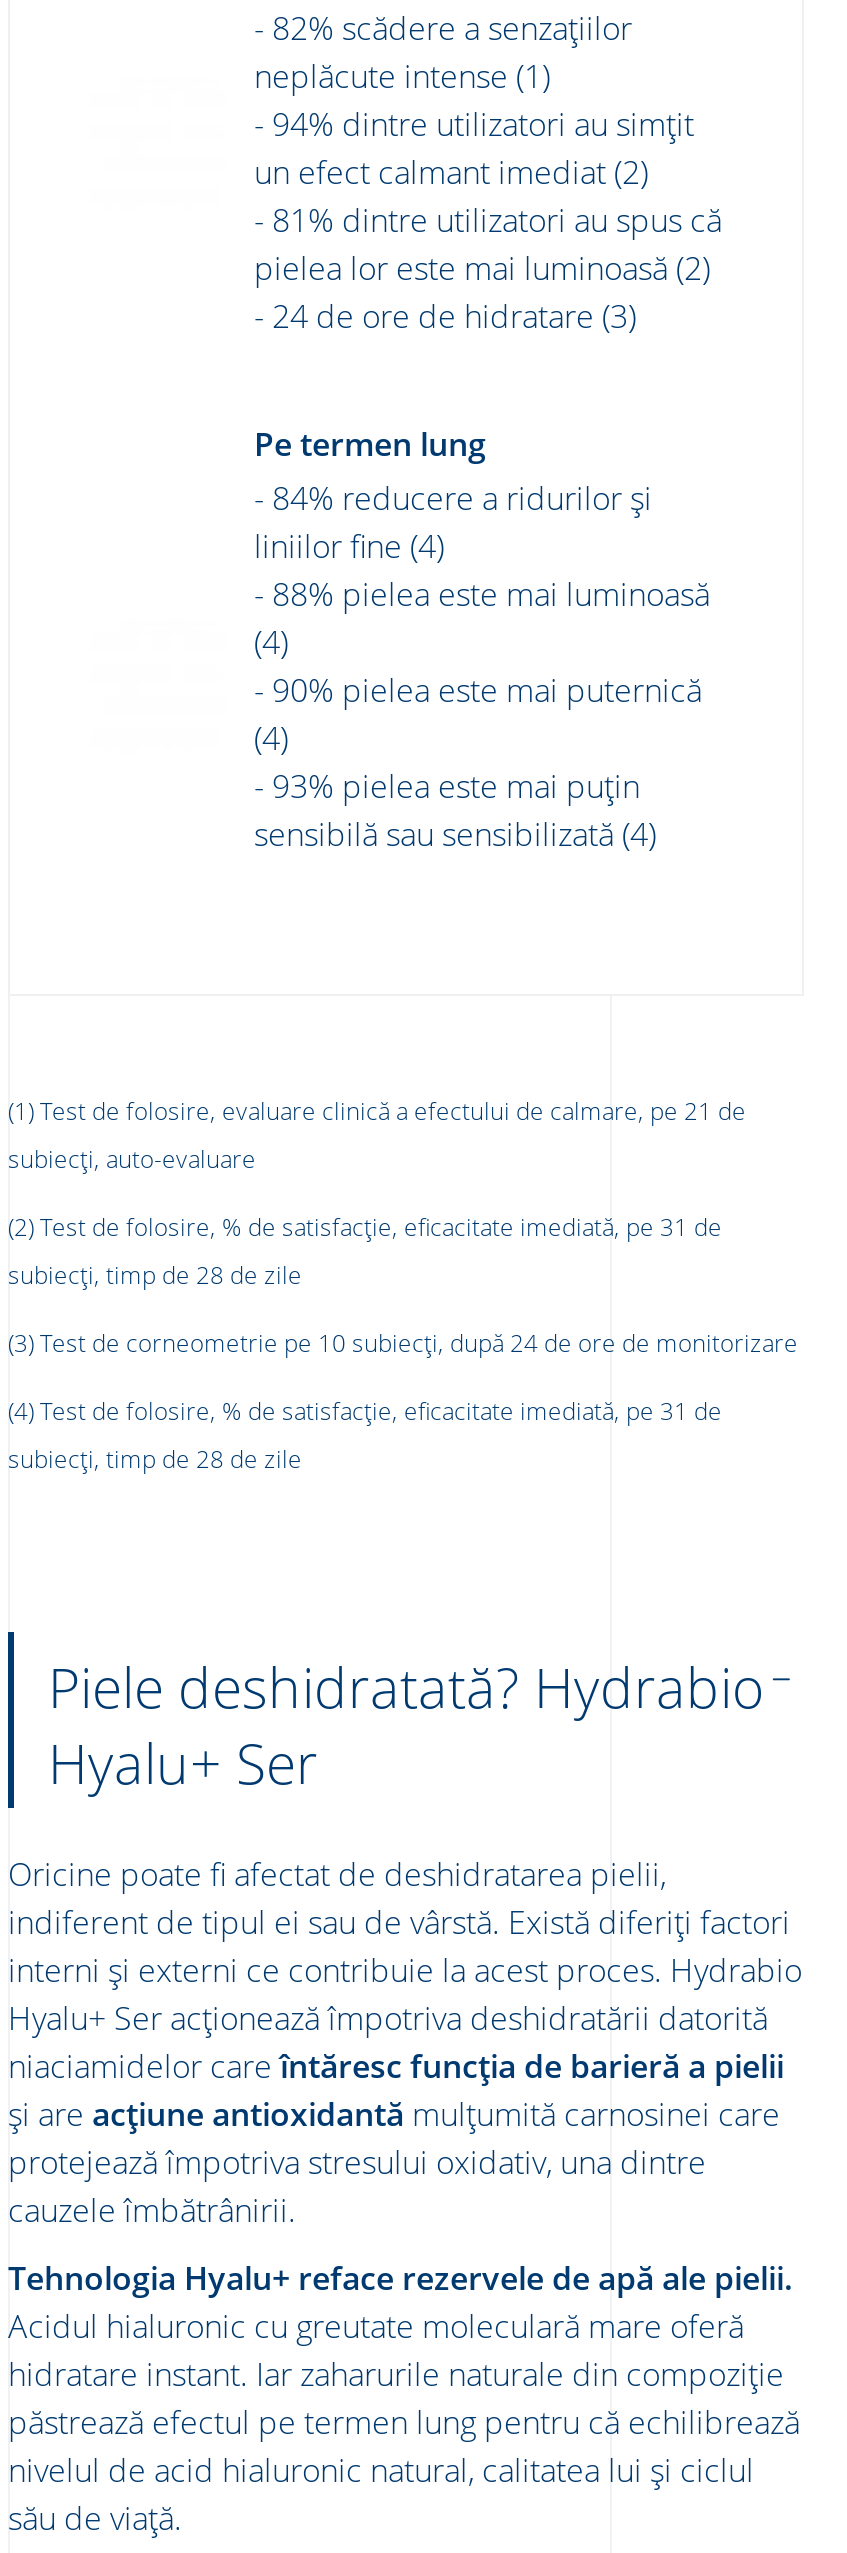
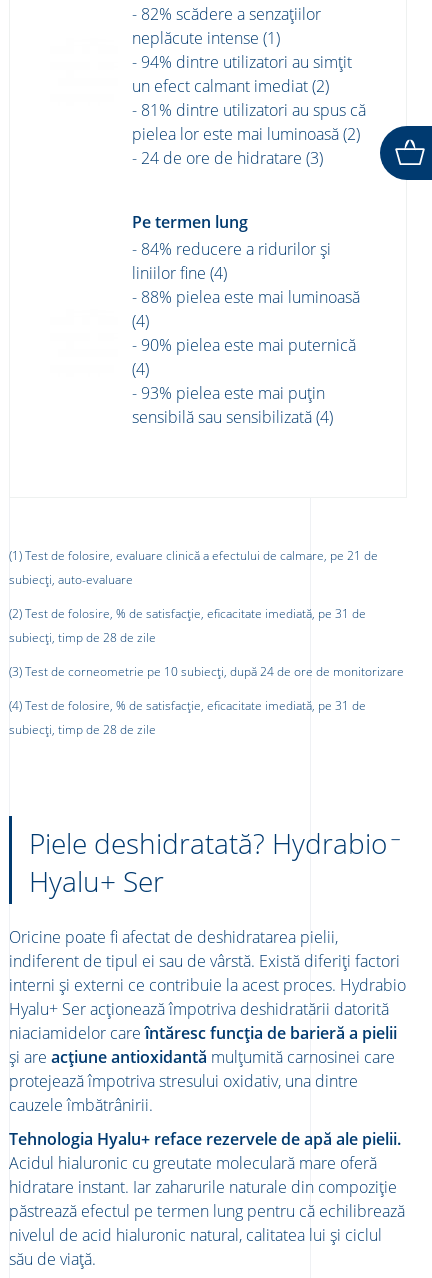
+ [image]
